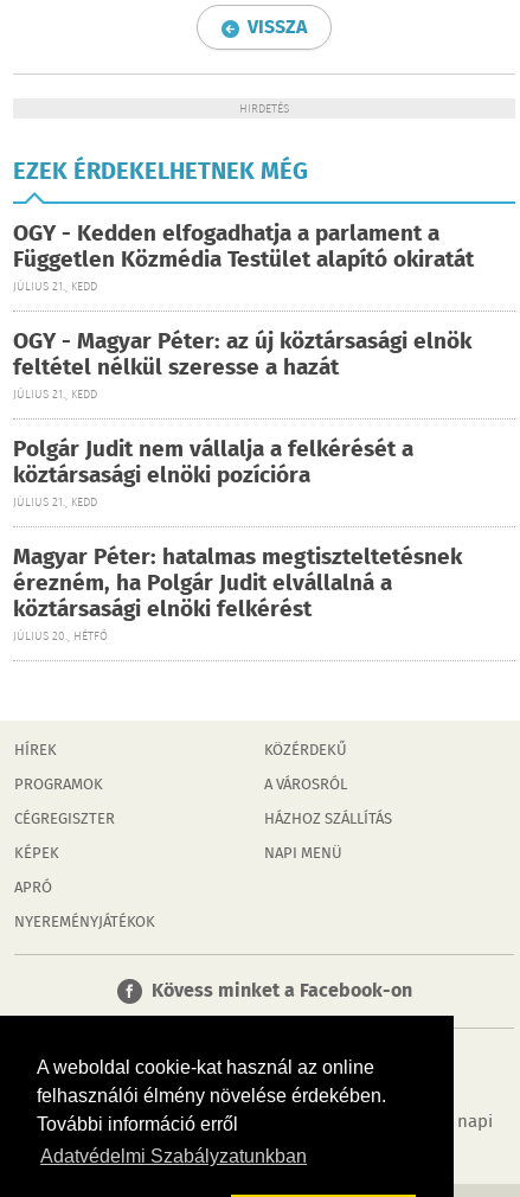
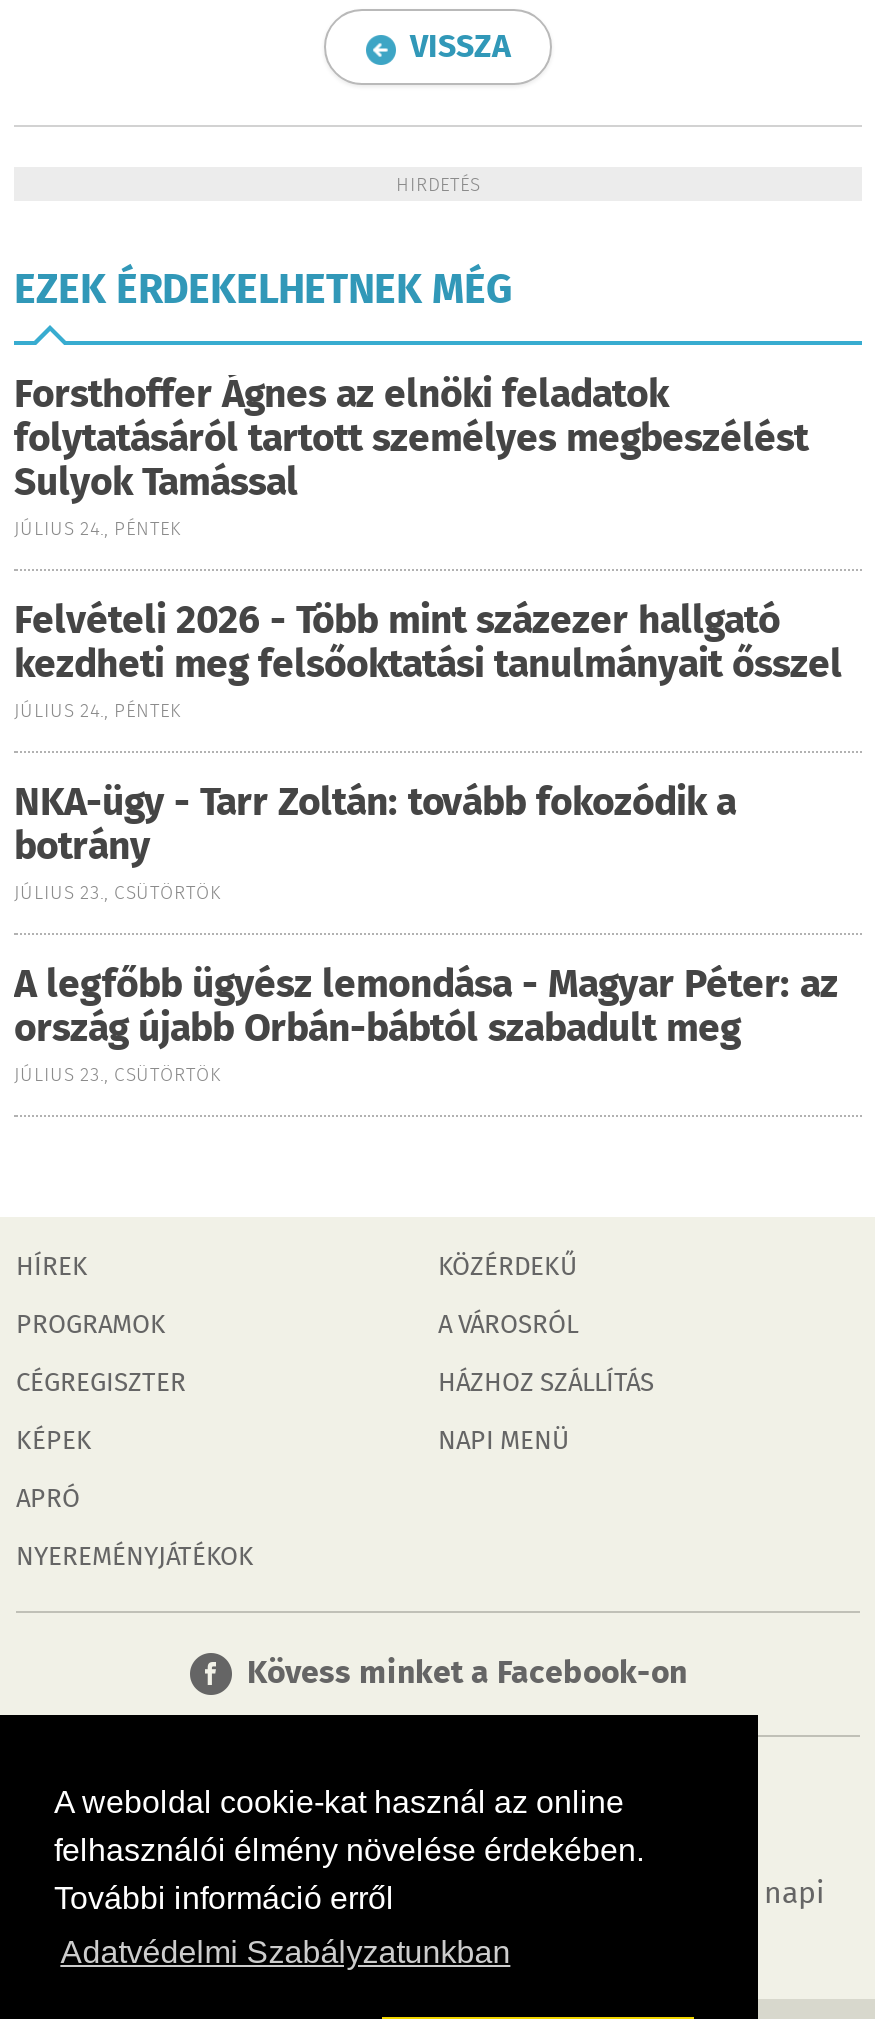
- OGY - Kedden elfogadhatja a parlament a
- Független Közmédia Testület alapító okiratát
- JÚLIUS 21., KEDD
+ Forsthoffer Ágnes az elnöki feladatok
+ folytatásáról tartott személyes megbeszélést
+ Sulyok Tamással
+ JÚLIUS 24., PÉNTEK

- OGY - Magyar Péter: az új köztársasági elnök
- feltétel nélkül szeresse a hazát
- JÚLIUS 21., KEDD
+ Felvételi 2026 - Több mint százezer hallgató
+ kezdheti meg felsőoktatási tanulmányait ősszel
+ JÚLIUS 24., PÉNTEK

- Polgár Judit nem vállalja a felkérését a
- köztársasági elnöki pozícióra
- JÚLIUS 21., KEDD
+ NKA-ügy - Tarr Zoltán: tovább fokozódik a
+ botrány
+ JÚLIUS 23., CSÜTÖRTÖK

- Magyar Péter: hatalmas megtiszteltetésnek
- érezném, ha Polgár Judit elvállalná a
- köztársasági elnöki felkérést
- JÚLIUS 20., HÉTFŐ
+ A legfőbb ügyész lemondása - Magyar Péter: az
+ ország újabb Orbán-bábtól szabadult meg
+ JÚLIUS 23., CSÜTÖRTÖK
